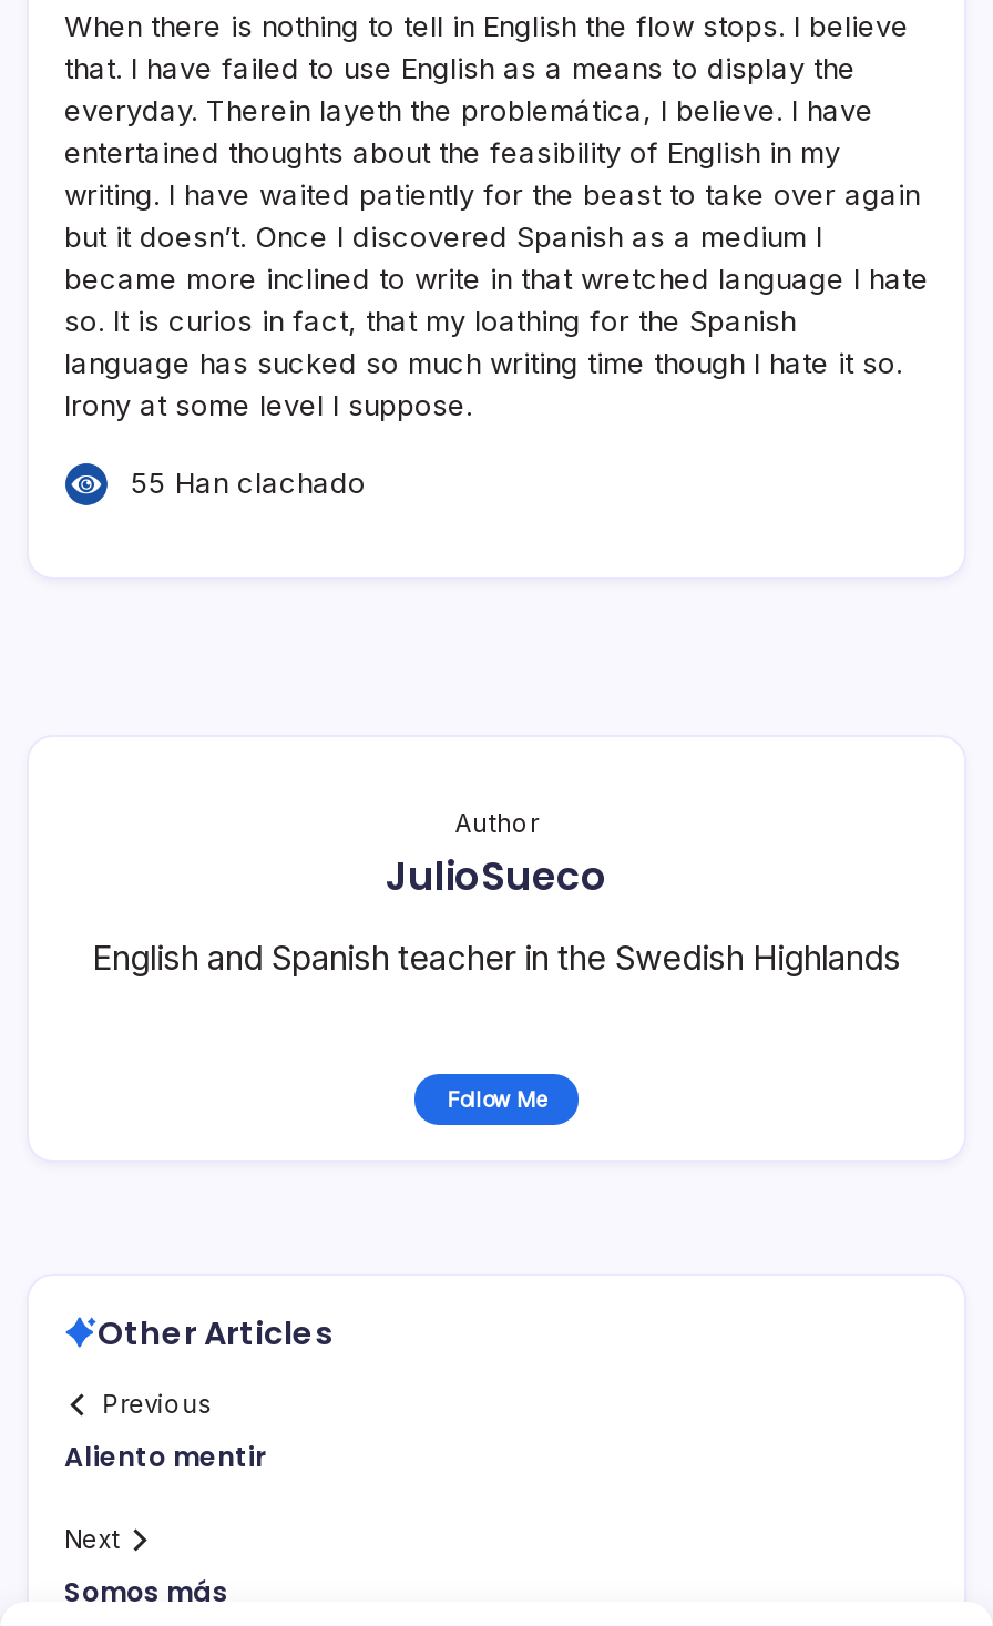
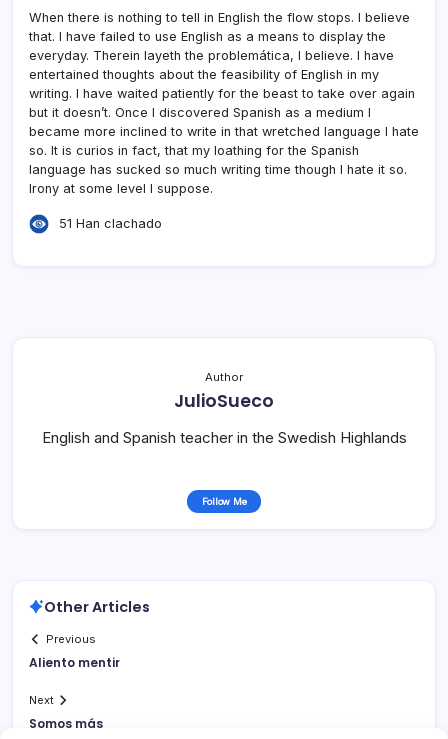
- 55 Han clachado
+ 51 Han clachado
